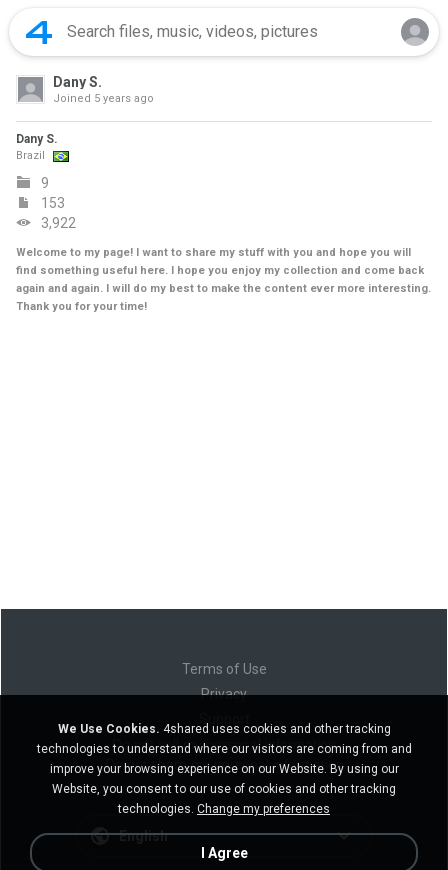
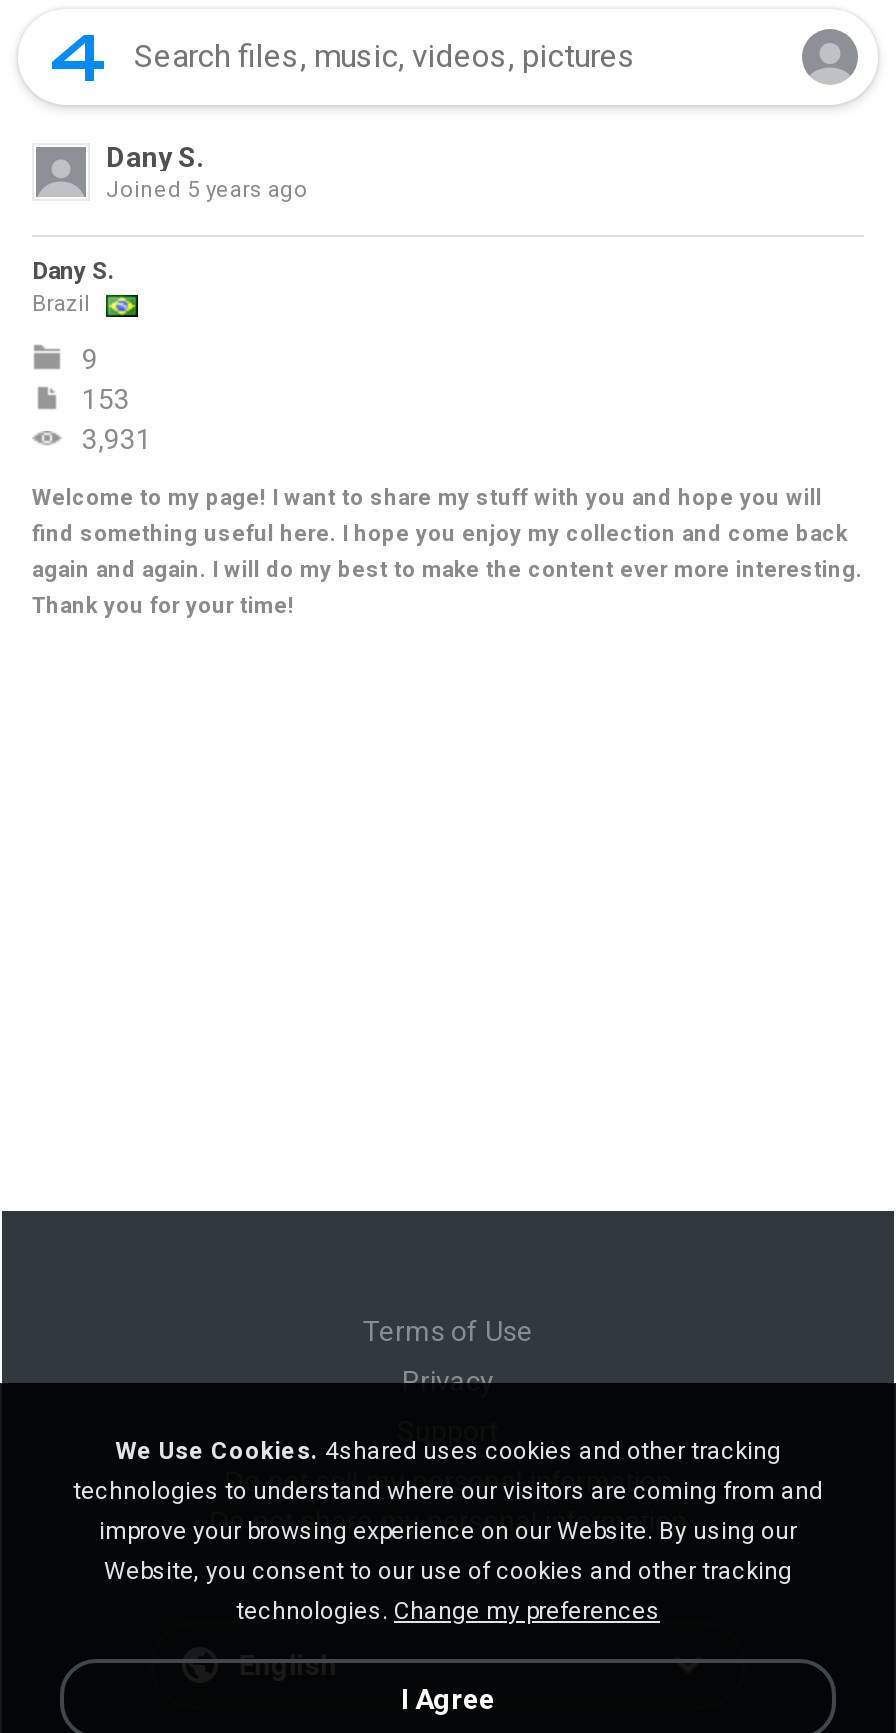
- 3,922
+ 3,931
